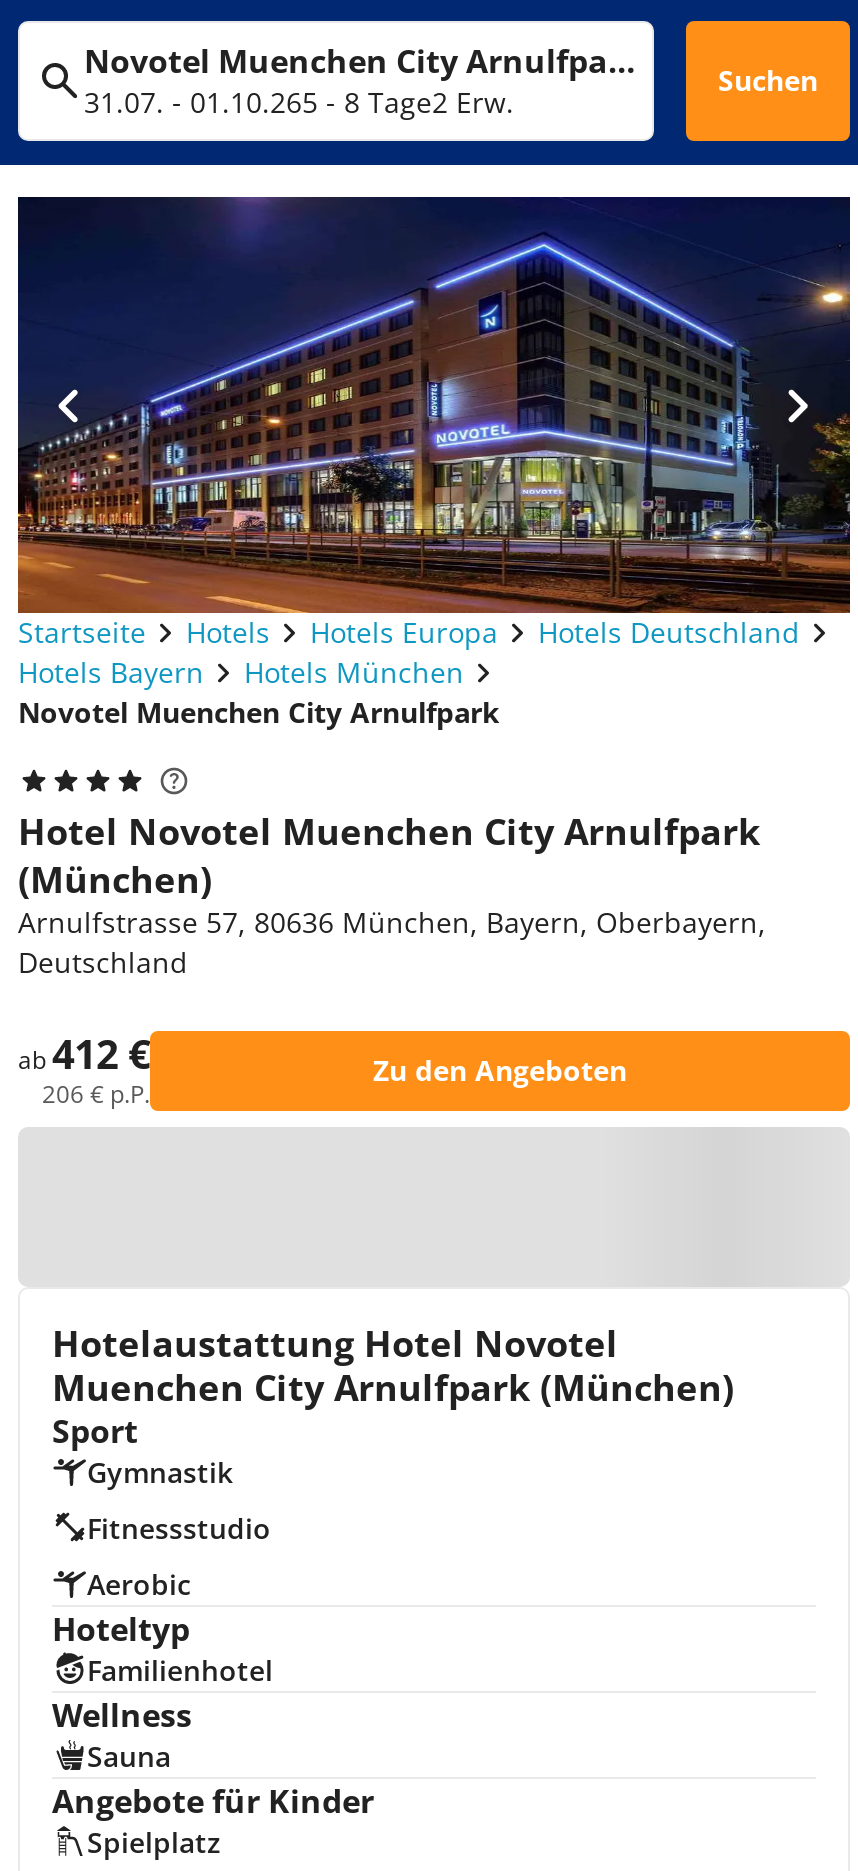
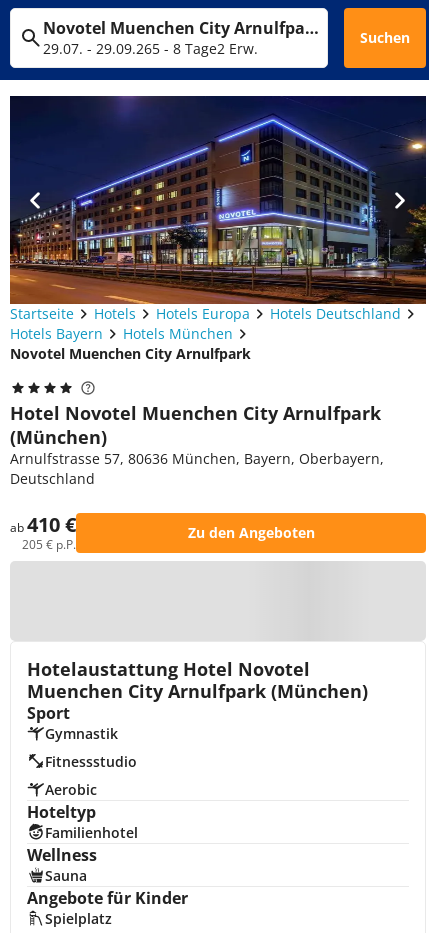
- 31.07. - 01.10.265 - 8 Tage2 Erw.
+ 29.07. - 29.09.265 - 8 Tage2 Erw.

- ab412 €
+ ab410 €

- 206 € p.P.
+ 205 € p.P.
